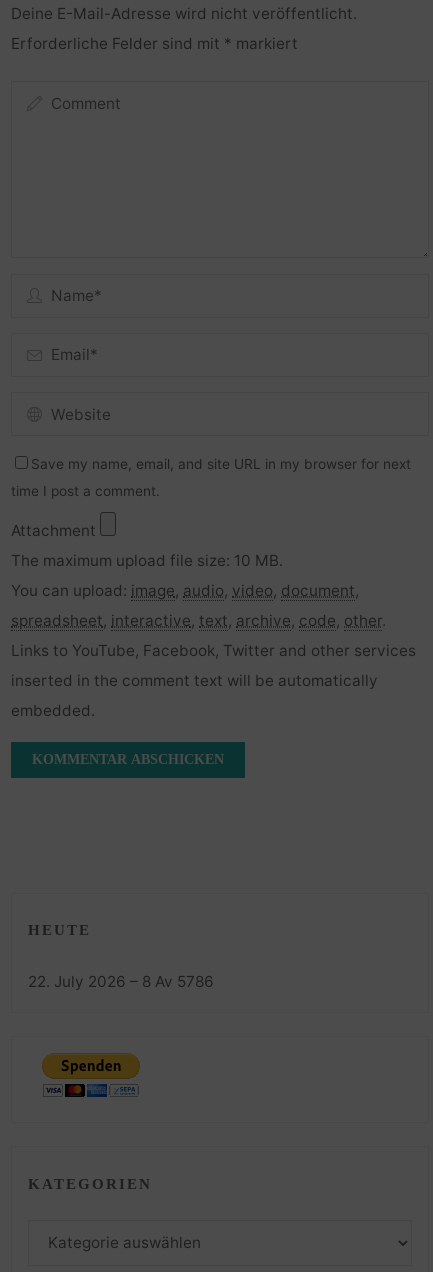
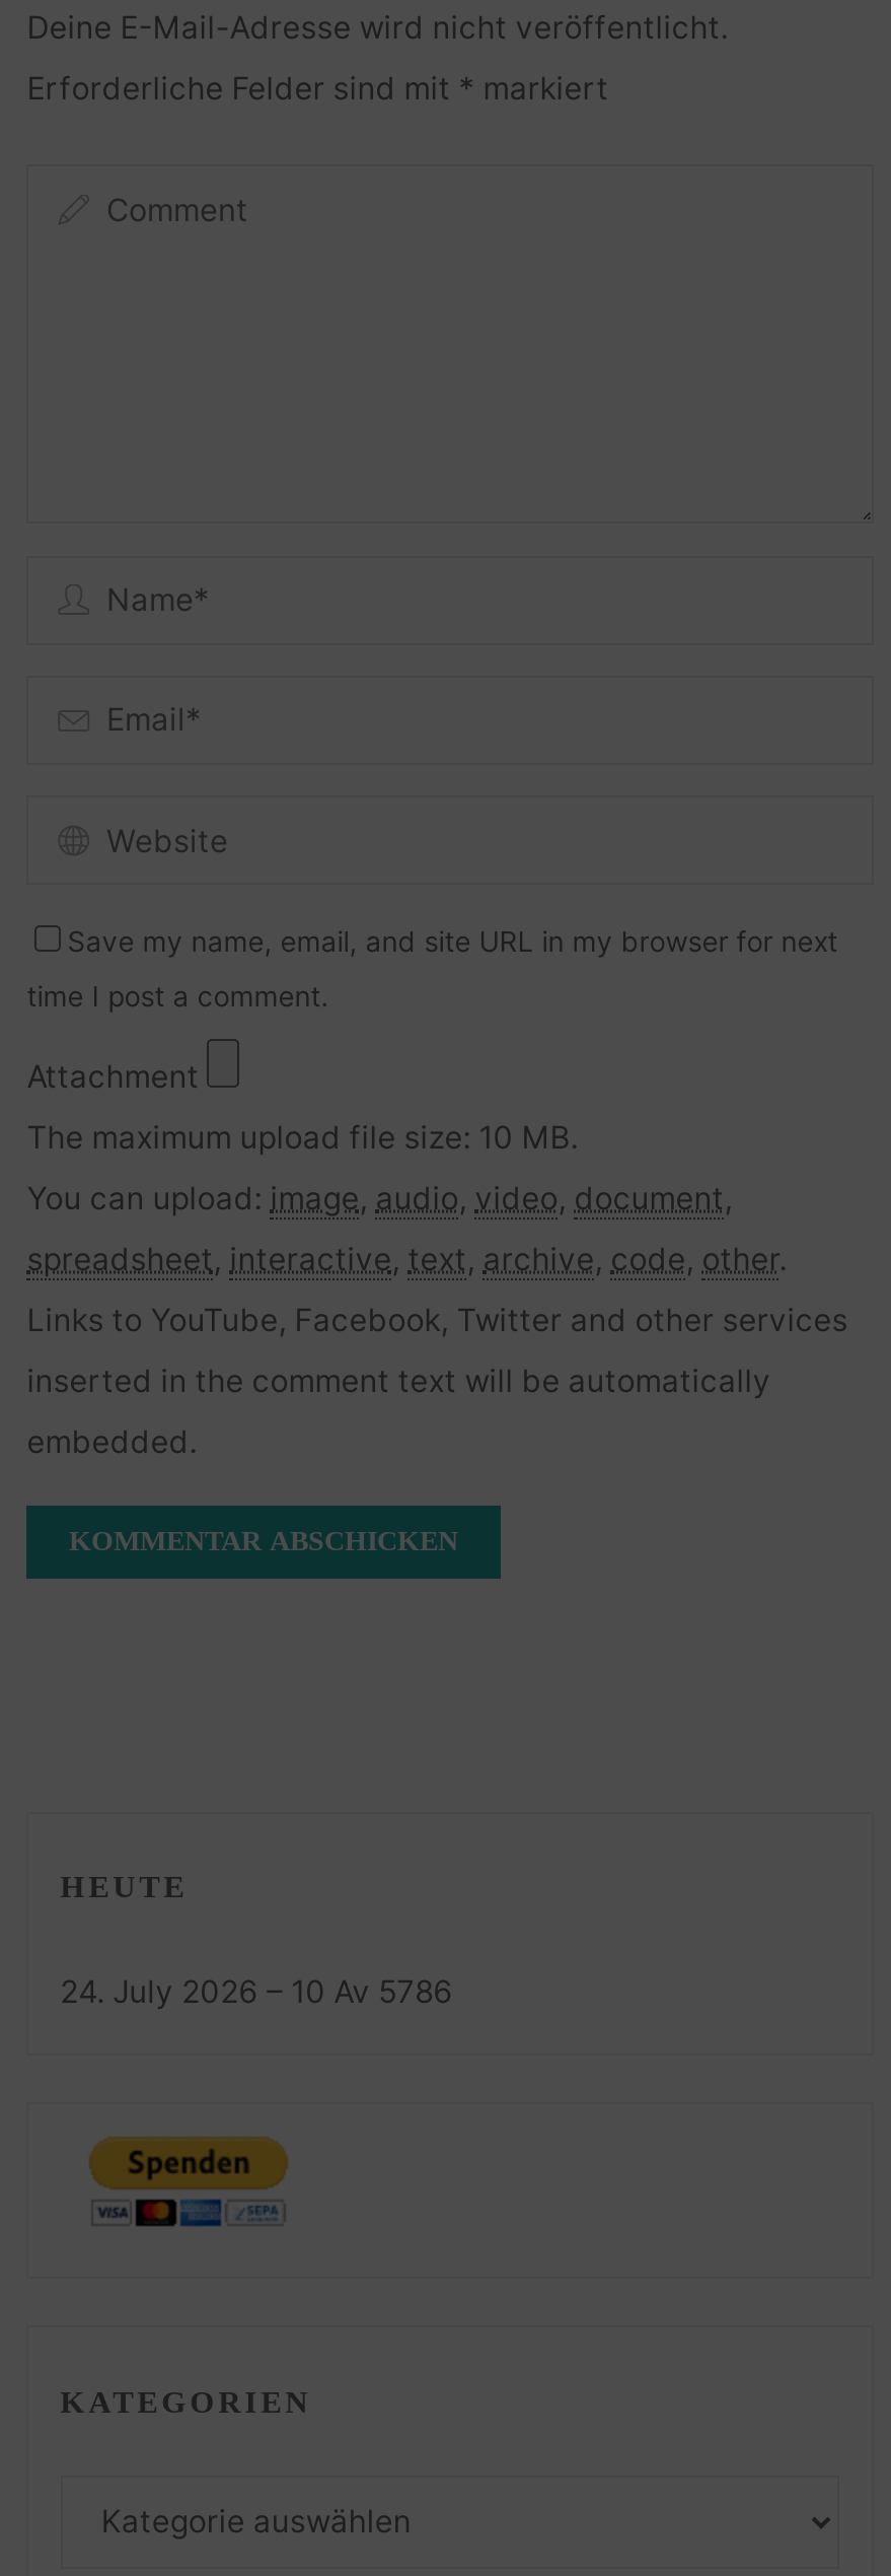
- 22. July 2026 – 8 Av 5786
+ 24. July 2026 – 10 Av 5786
